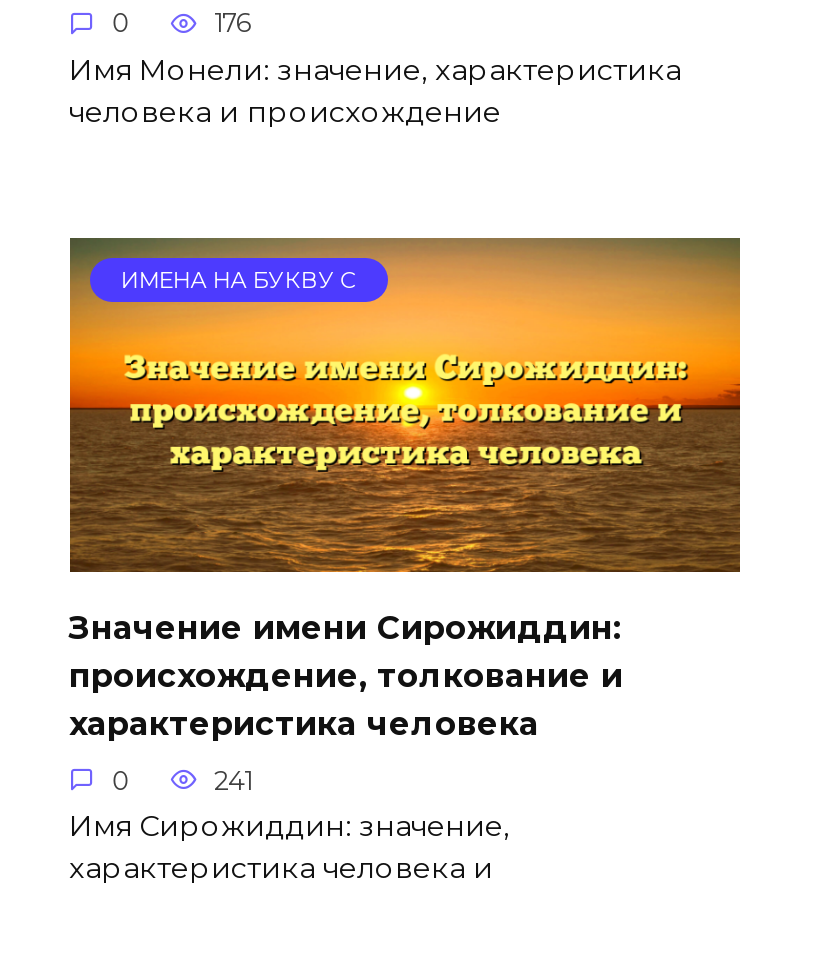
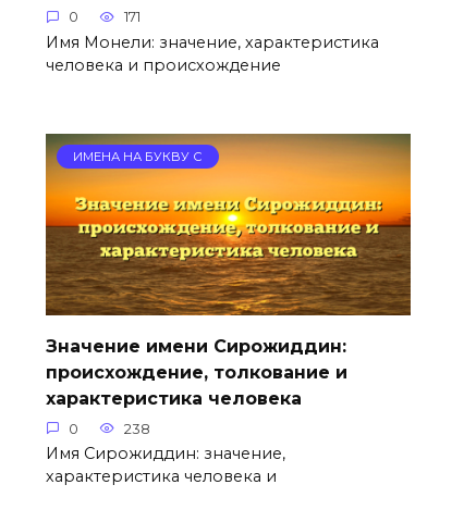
- 176
+ 171

- 241
+ 238
